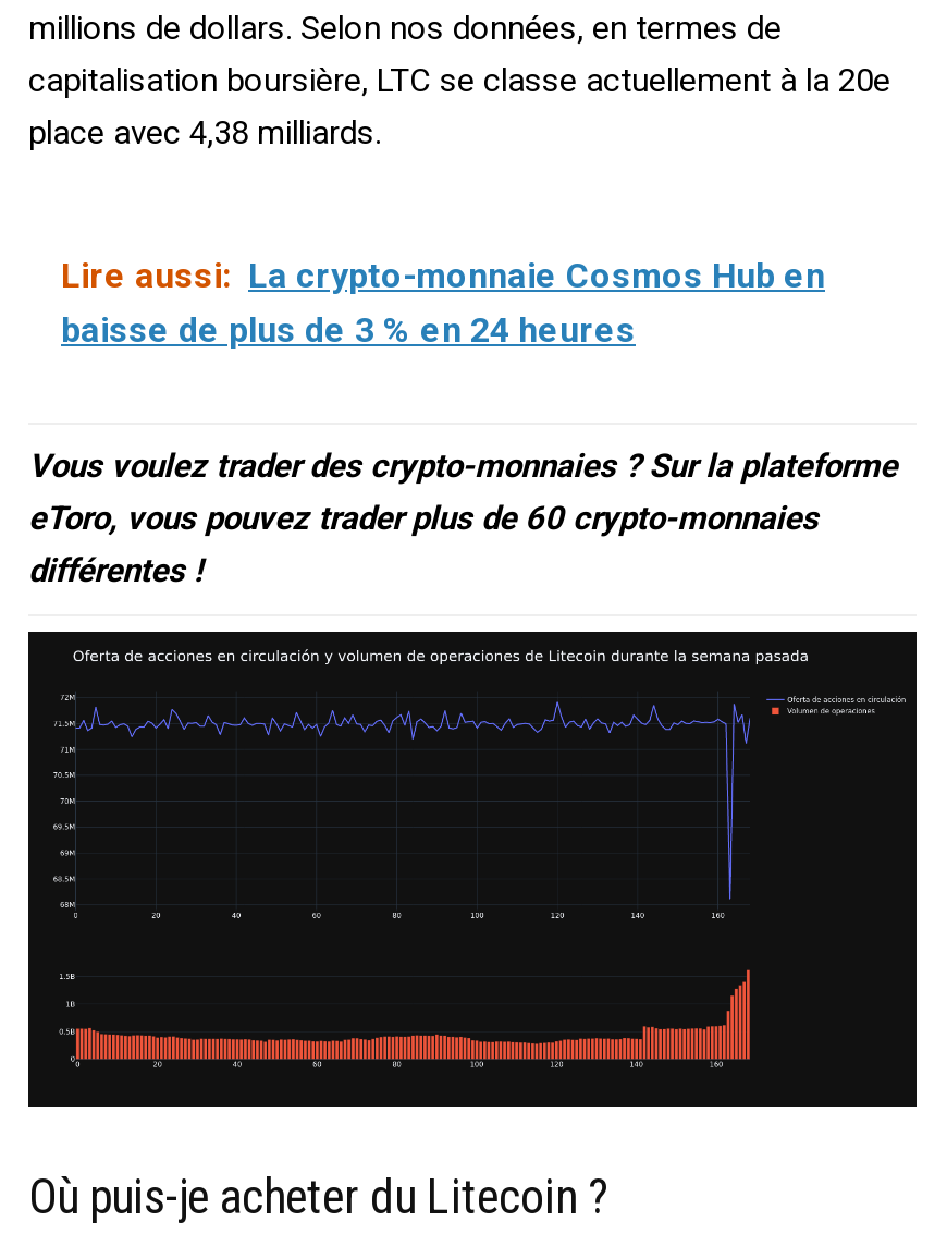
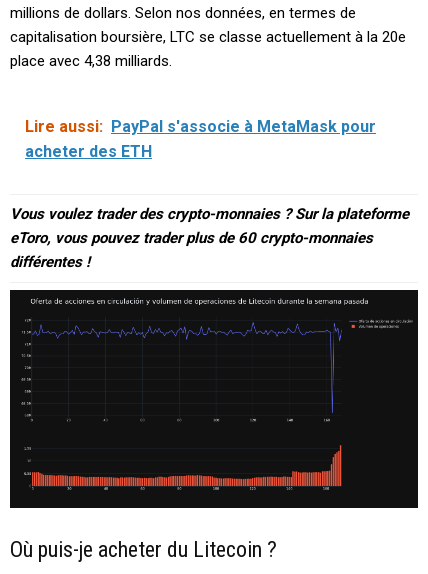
- Lire aussi: La crypto-monnaie Cosmos Hub en
- baisse de plus de 3 % en 24 heures
+ Lire aussi: PayPal s'associe à MetaMask pour
+ acheter des ETH
